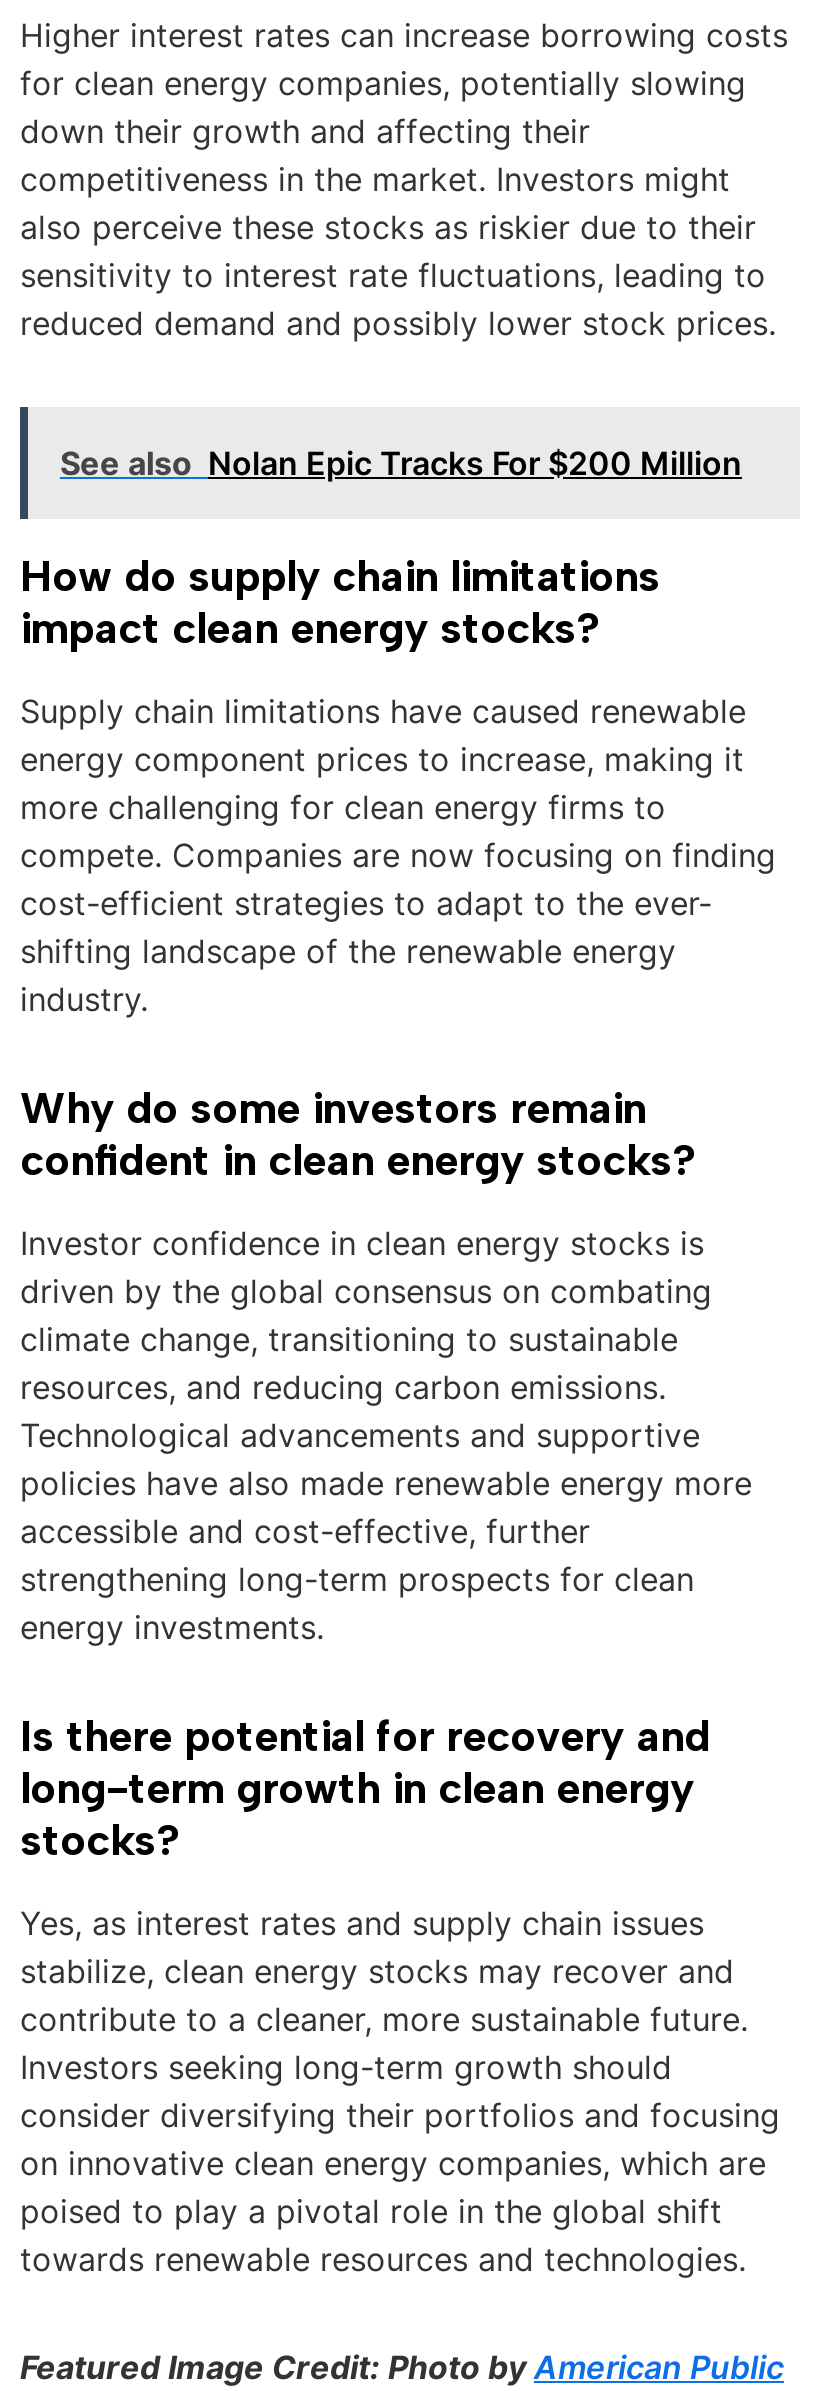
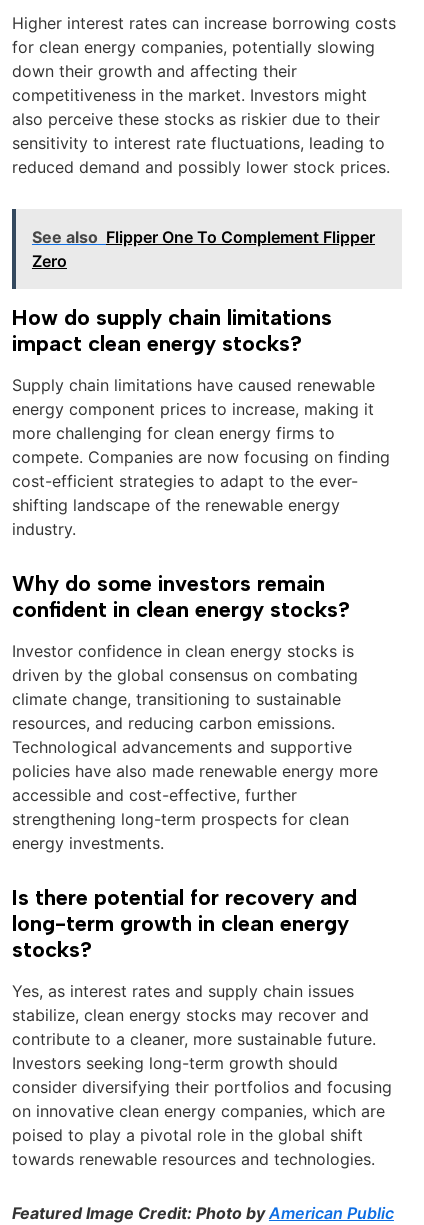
- See also Nolan Epic Tracks For $200 Million
+ See also Flipper One To Complement Flipper
+ Zero
